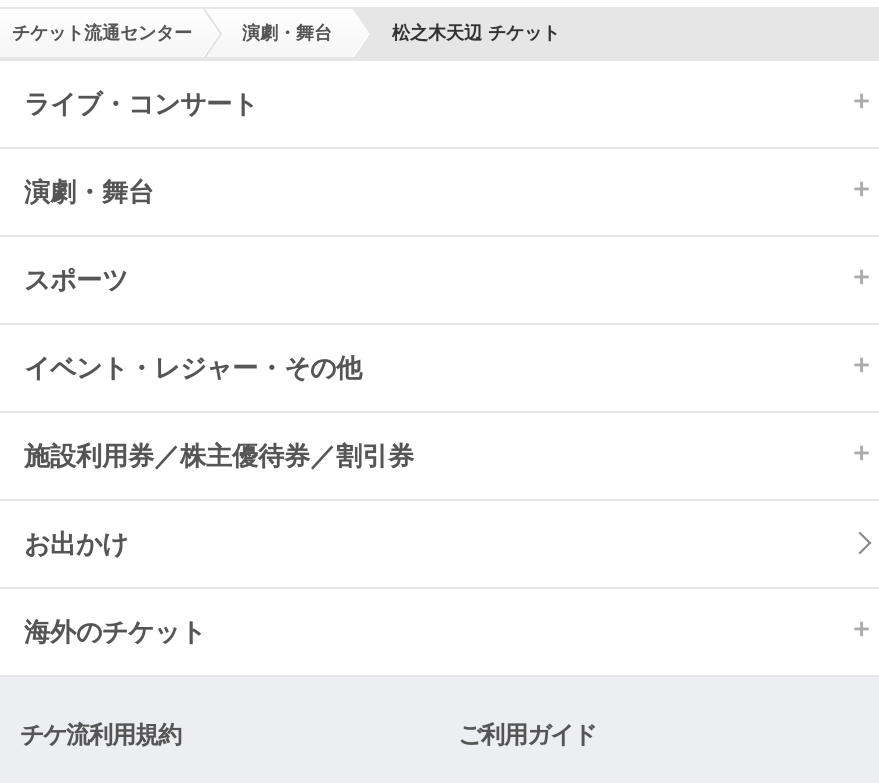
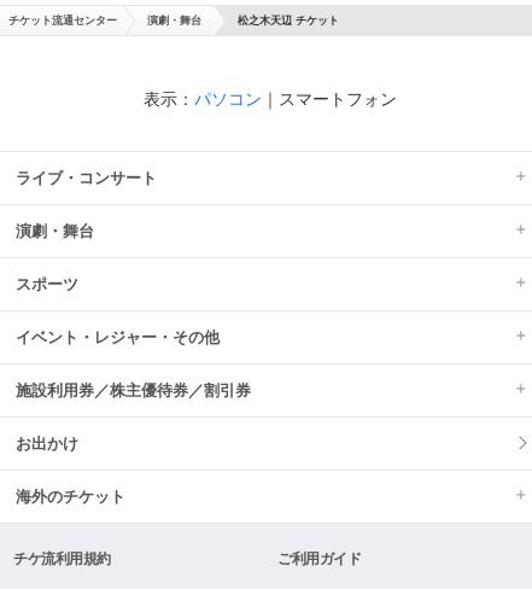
+ 表示：パソコン｜スマートフォン
